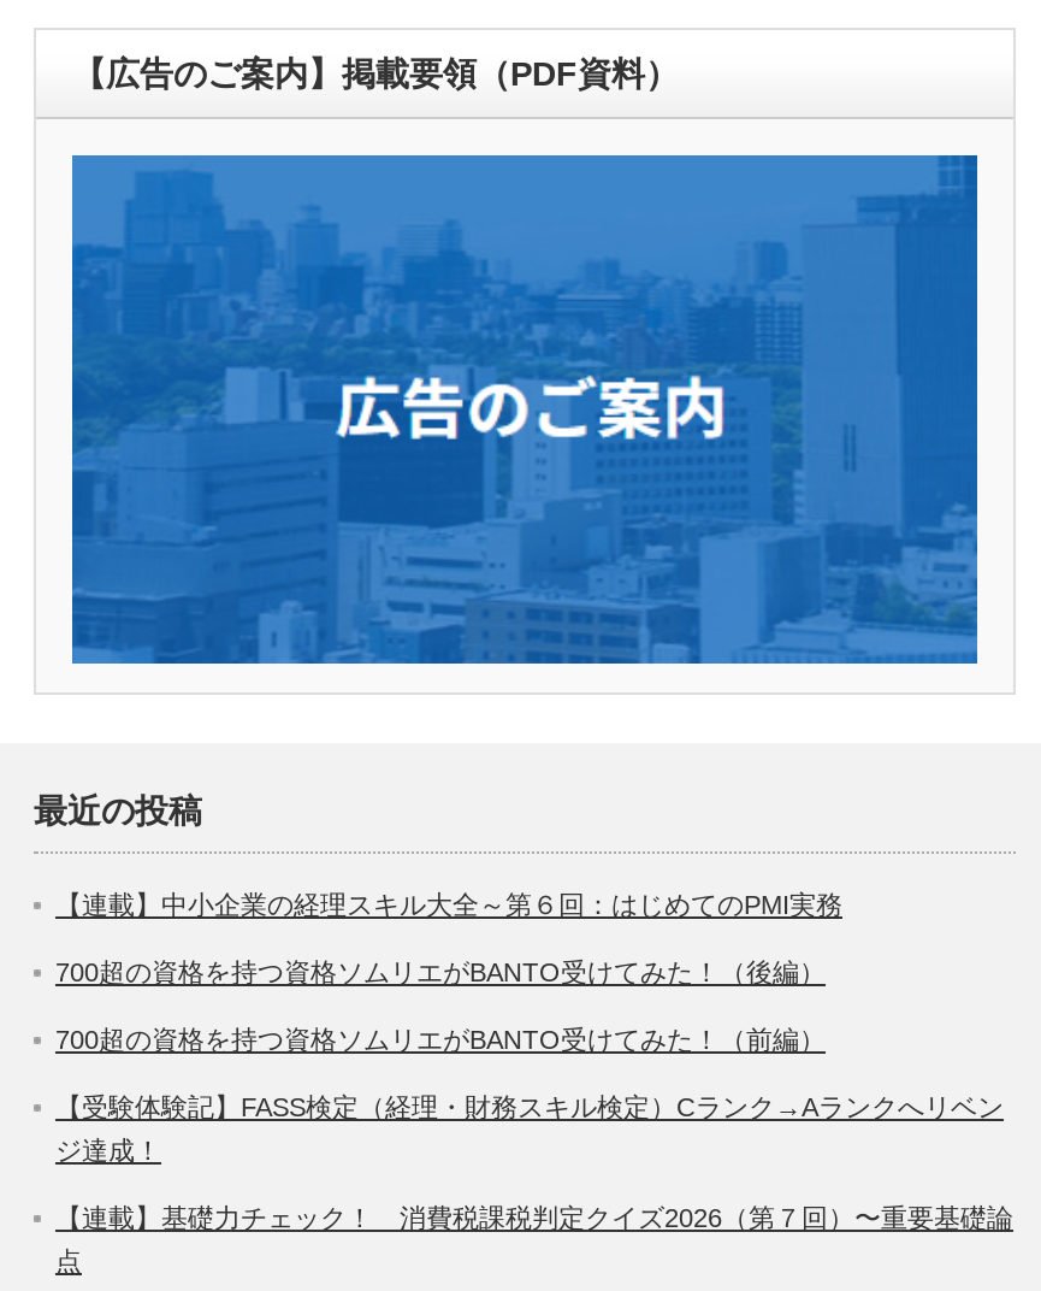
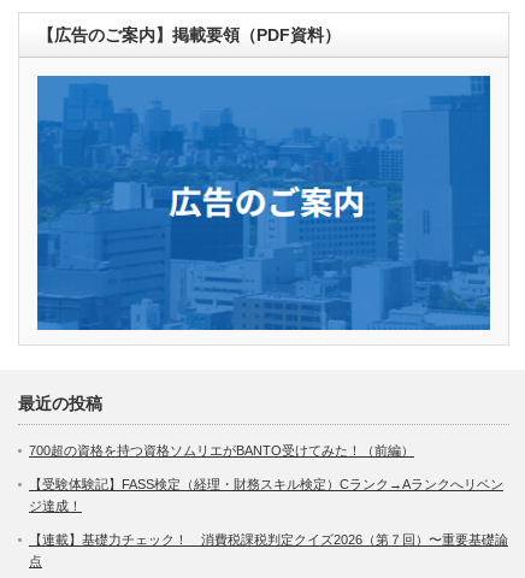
- 【連載】中小企業の経理スキル大全～第６回：はじめてのPMI実務
- 700超の資格を持つ資格ソムリエがBANTO受けてみた！（後編）
